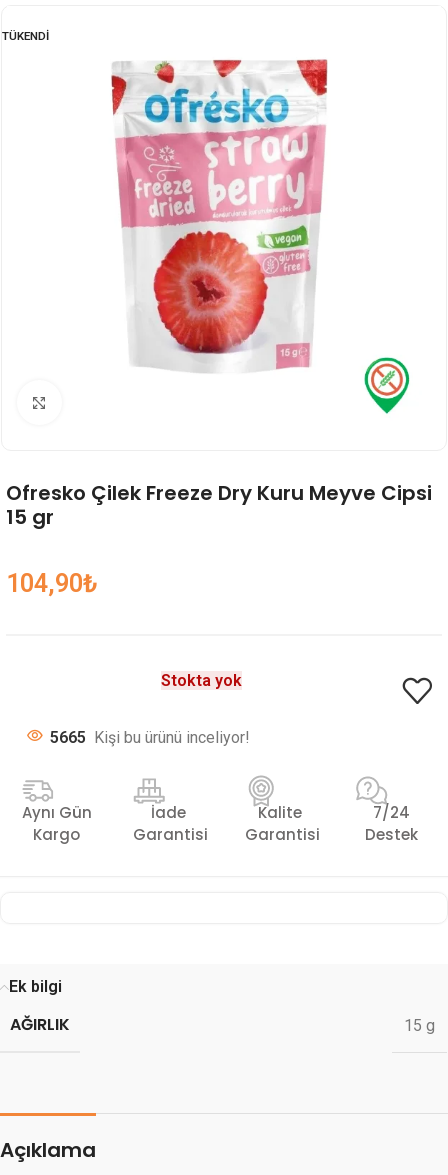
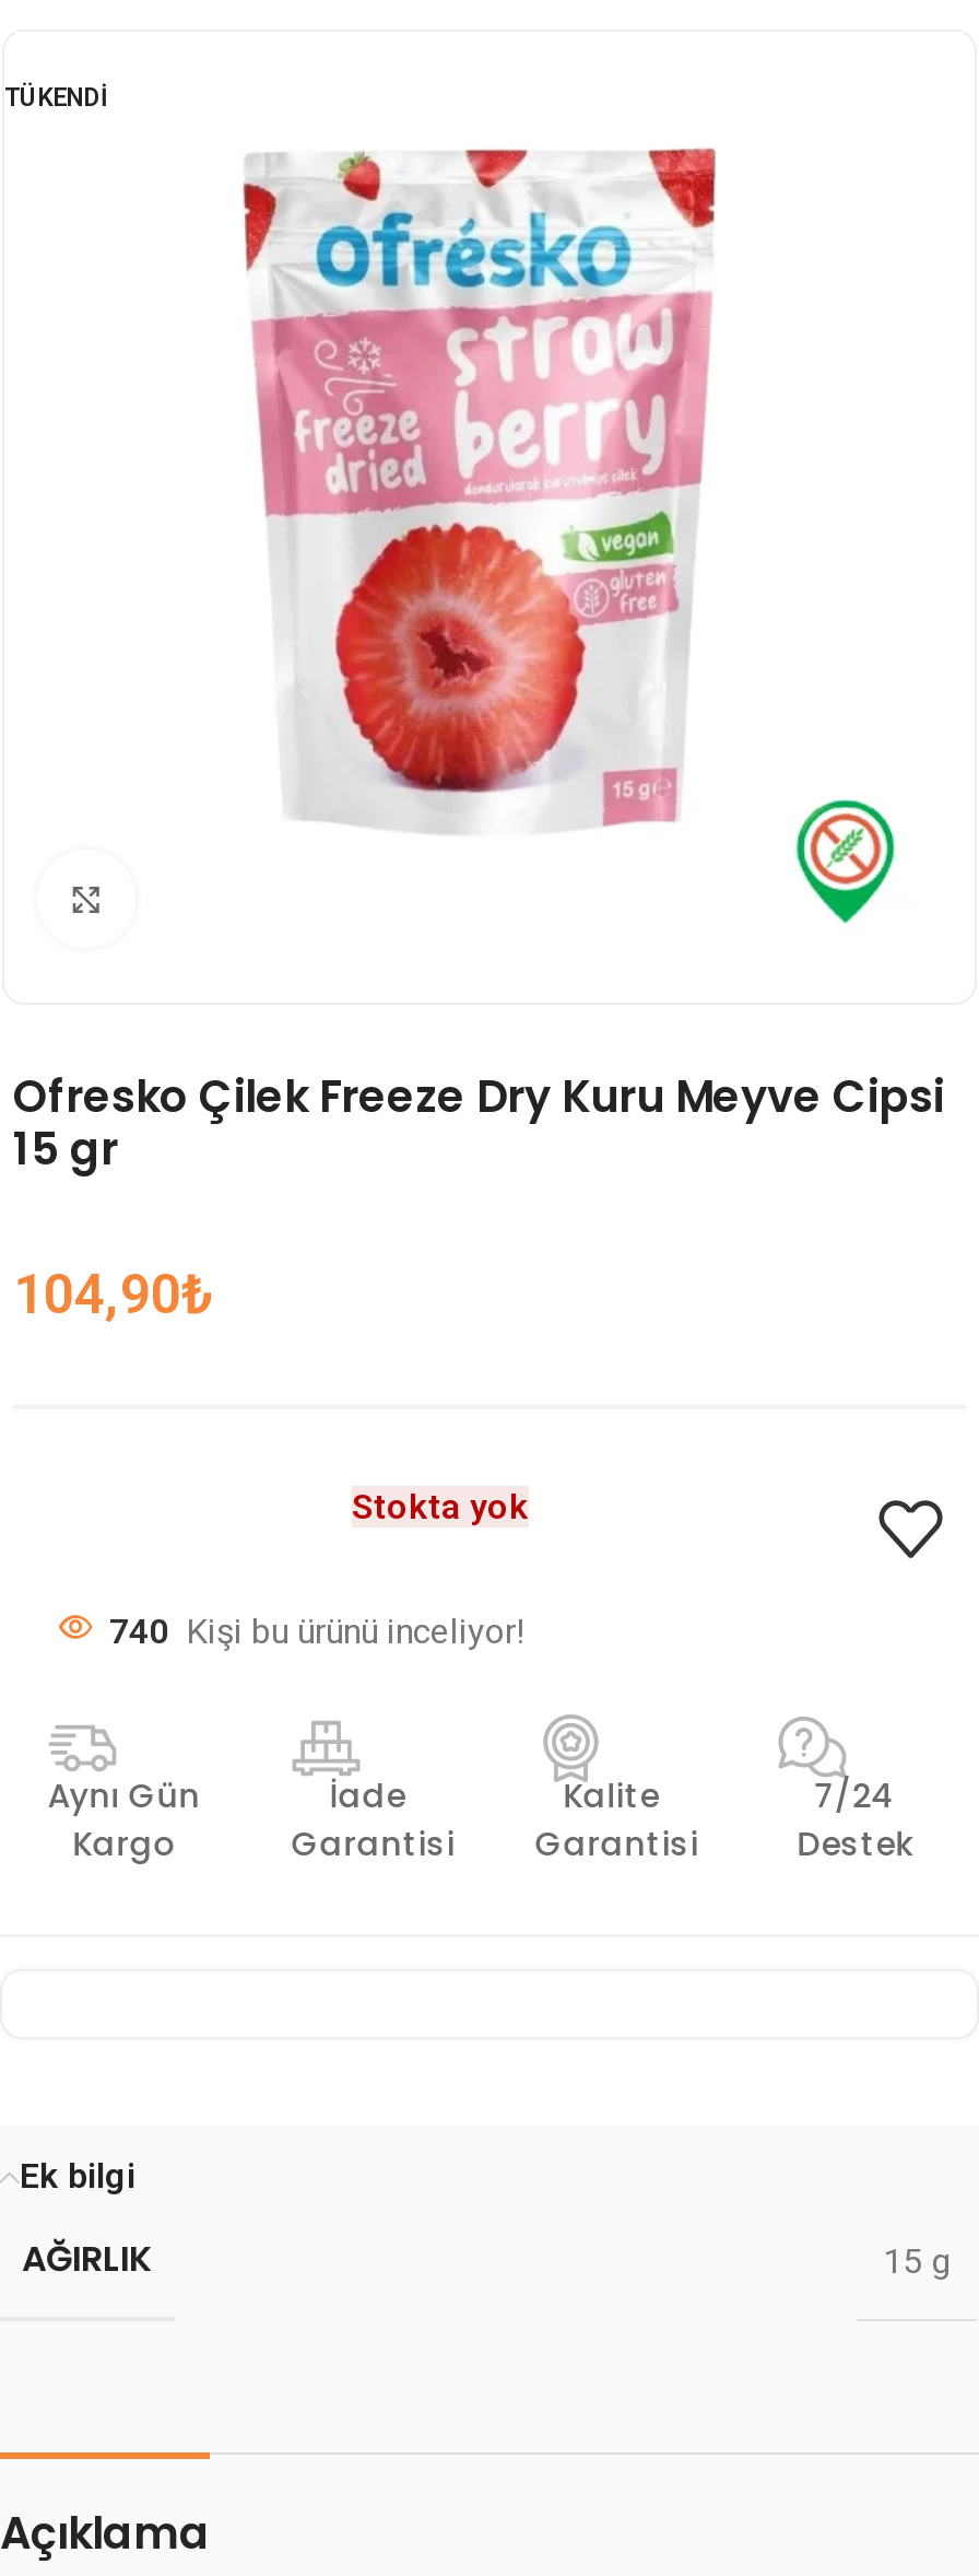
- 5665 Kişi bu ürünü inceliyor!
+ 740 Kişi bu ürünü inceliyor!
